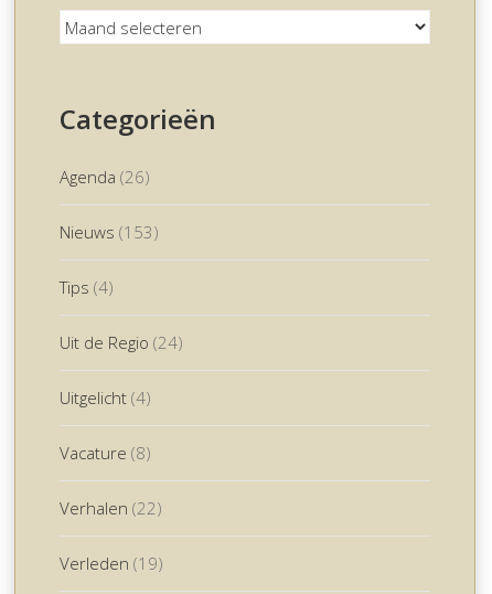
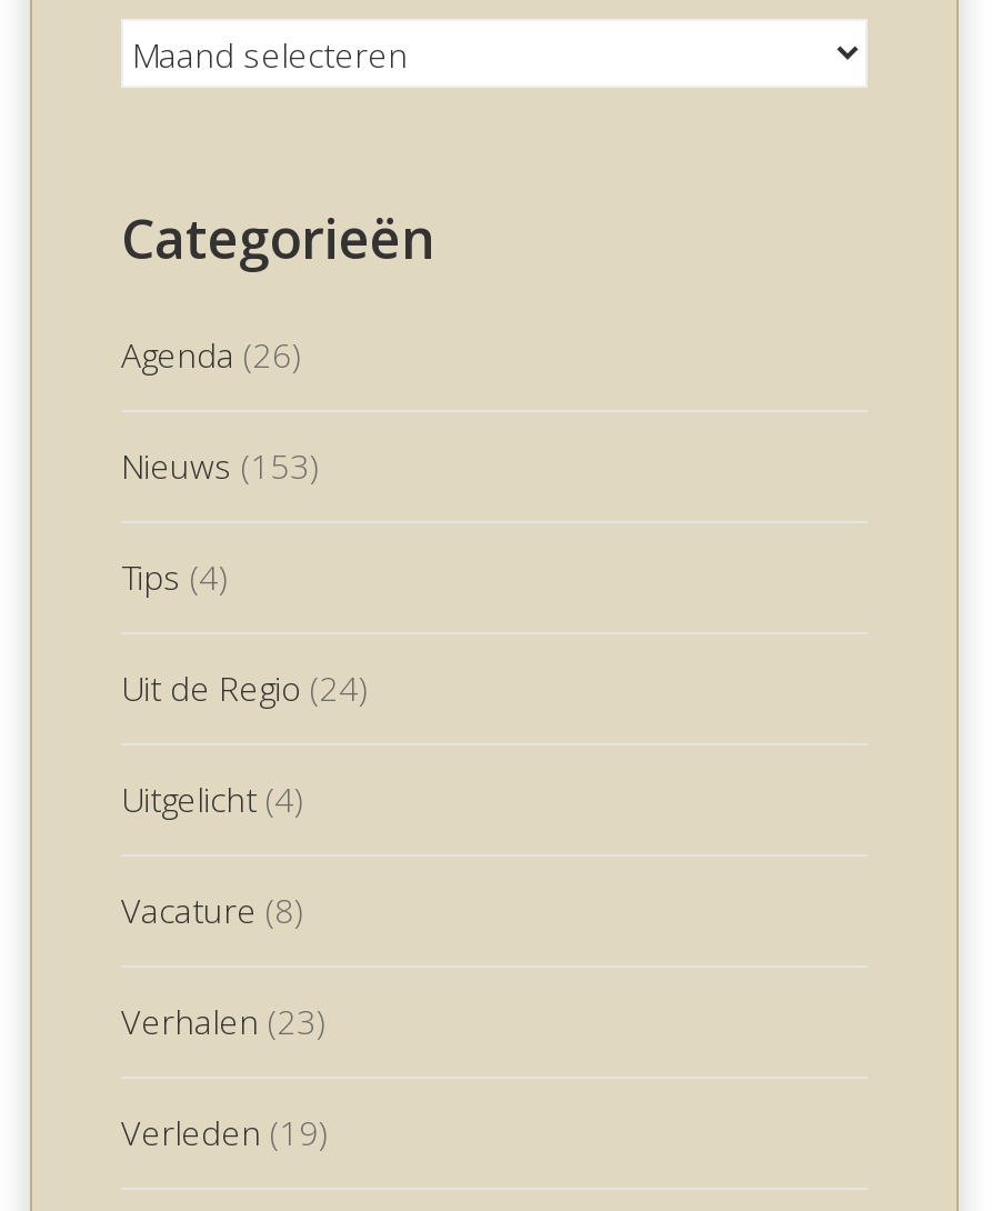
- Verhalen (22)
+ Verhalen (23)
